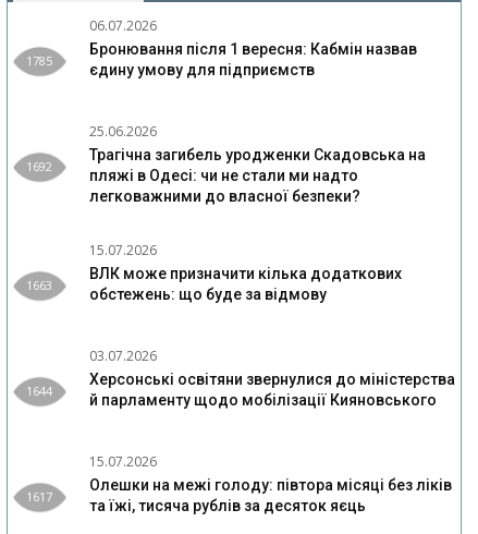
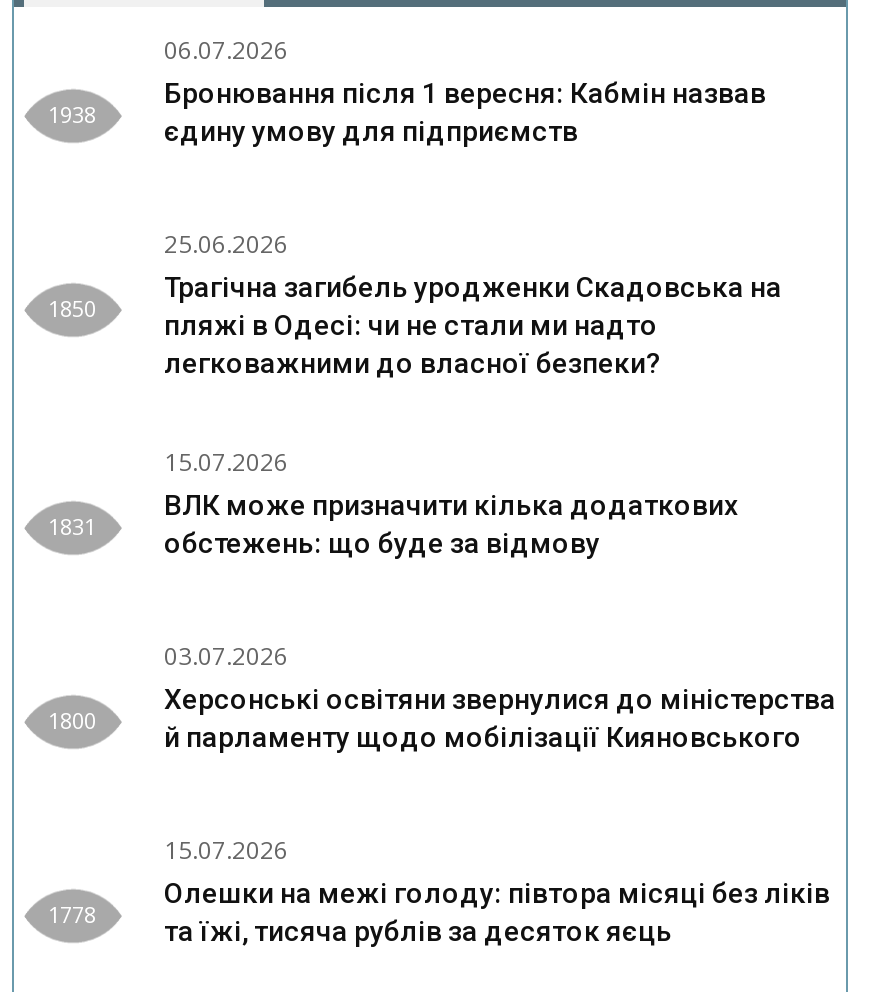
- 1785
+ 1938

- 1692
+ 1850

- 1663
+ 1831

- 1644
+ 1800

- 1617
+ 1778
